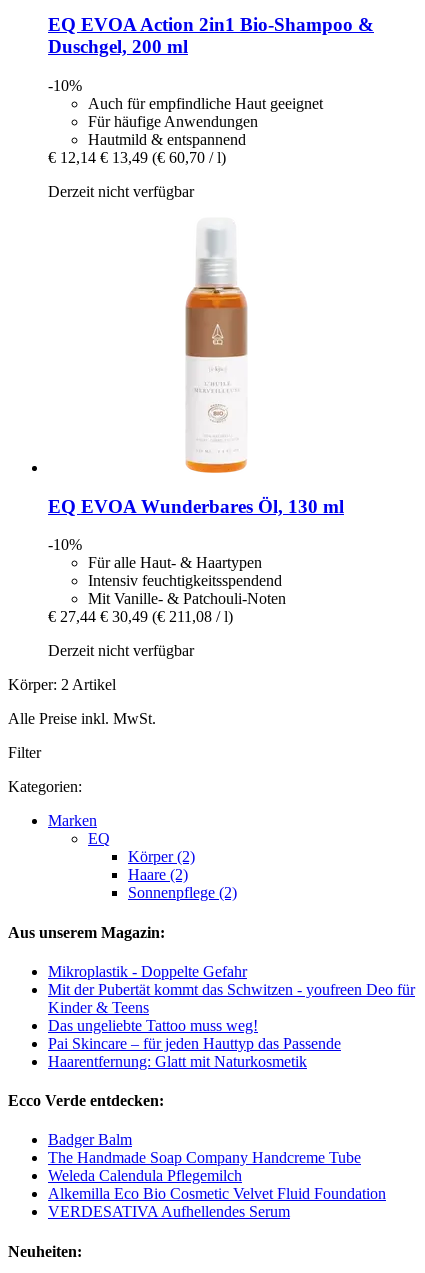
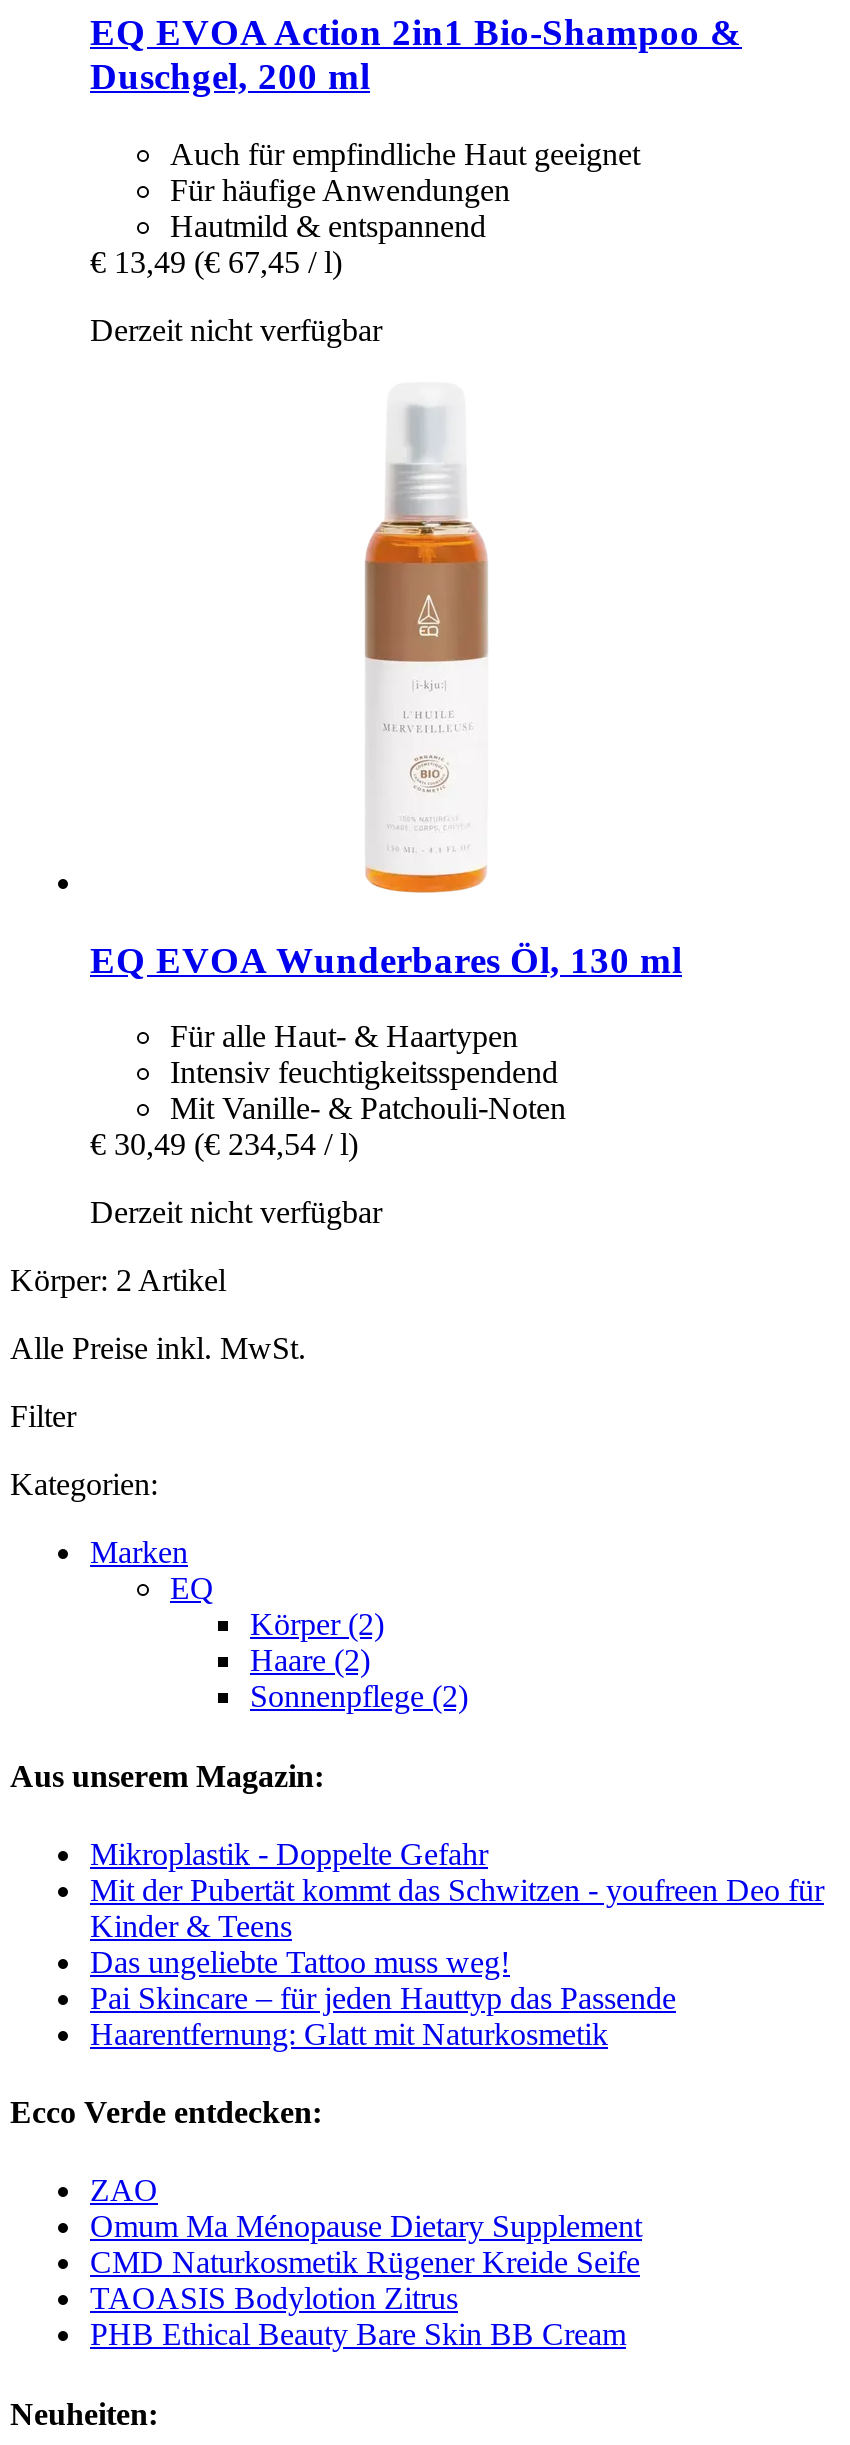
- -10%

- € 12,14 € 13,49 (€ 60,70 / l)
+ € 13,49 (€ 67,45 / l)

- -10%

- € 27,44 € 30,49 (€ 211,08 / l)
+ € 30,49 (€ 234,54 / l)

- Badger Balm
- The Handmade Soap Company Handcreme Tube
- Weleda Calendula Pflegemilch
- Alkemilla Eco Bio Cosmetic Velvet Fluid Foundation
- VERDESATIVA Aufhellendes Serum
+ ZAO
+ Omum Ma Ménopause Dietary Supplement
+ CMD Naturkosmetik Rügener Kreide Seife
+ TAOASIS Bodylotion Zitrus
+ PHB Ethical Beauty Bare Skin BB Cream
